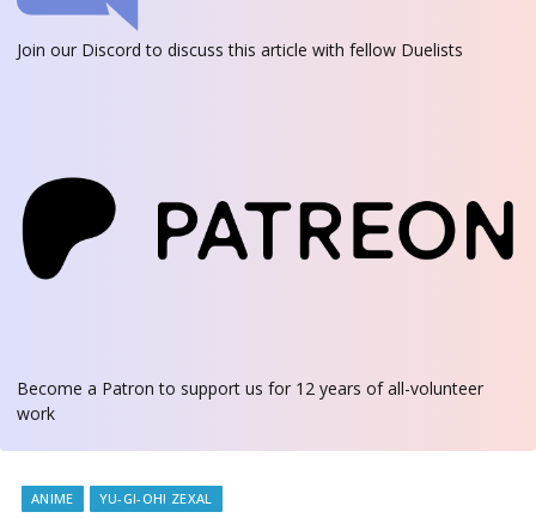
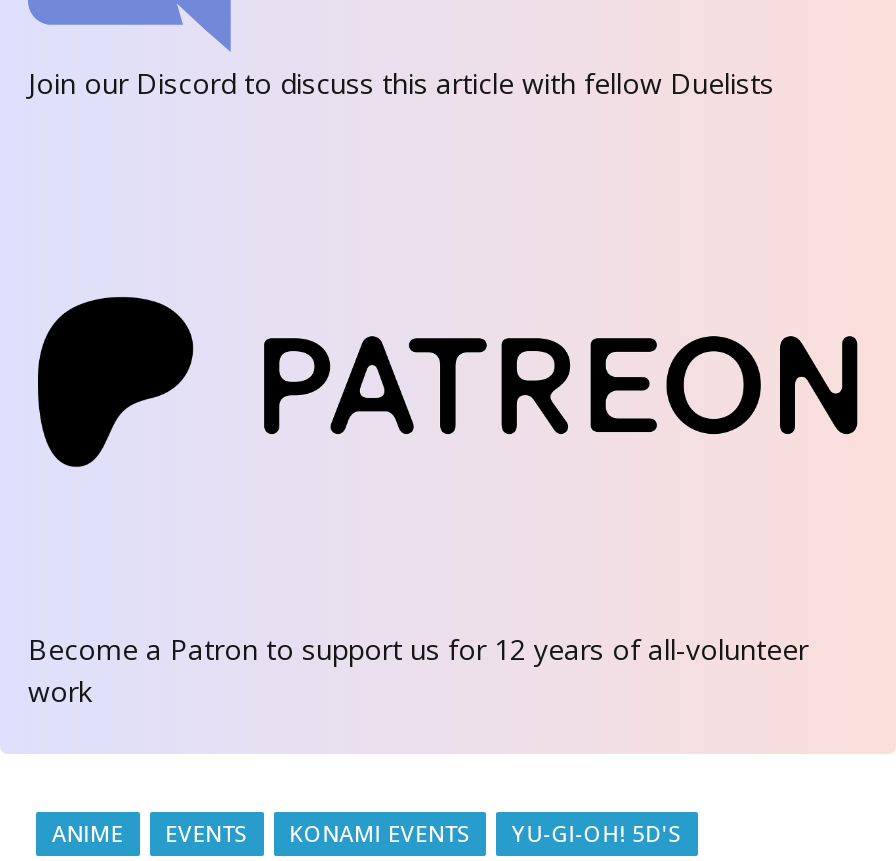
- YU-GI-OH! ZEXAL
+ EVENTS
+ KONAMI EVENTS
+ YU-GI-OH! 5D'S
